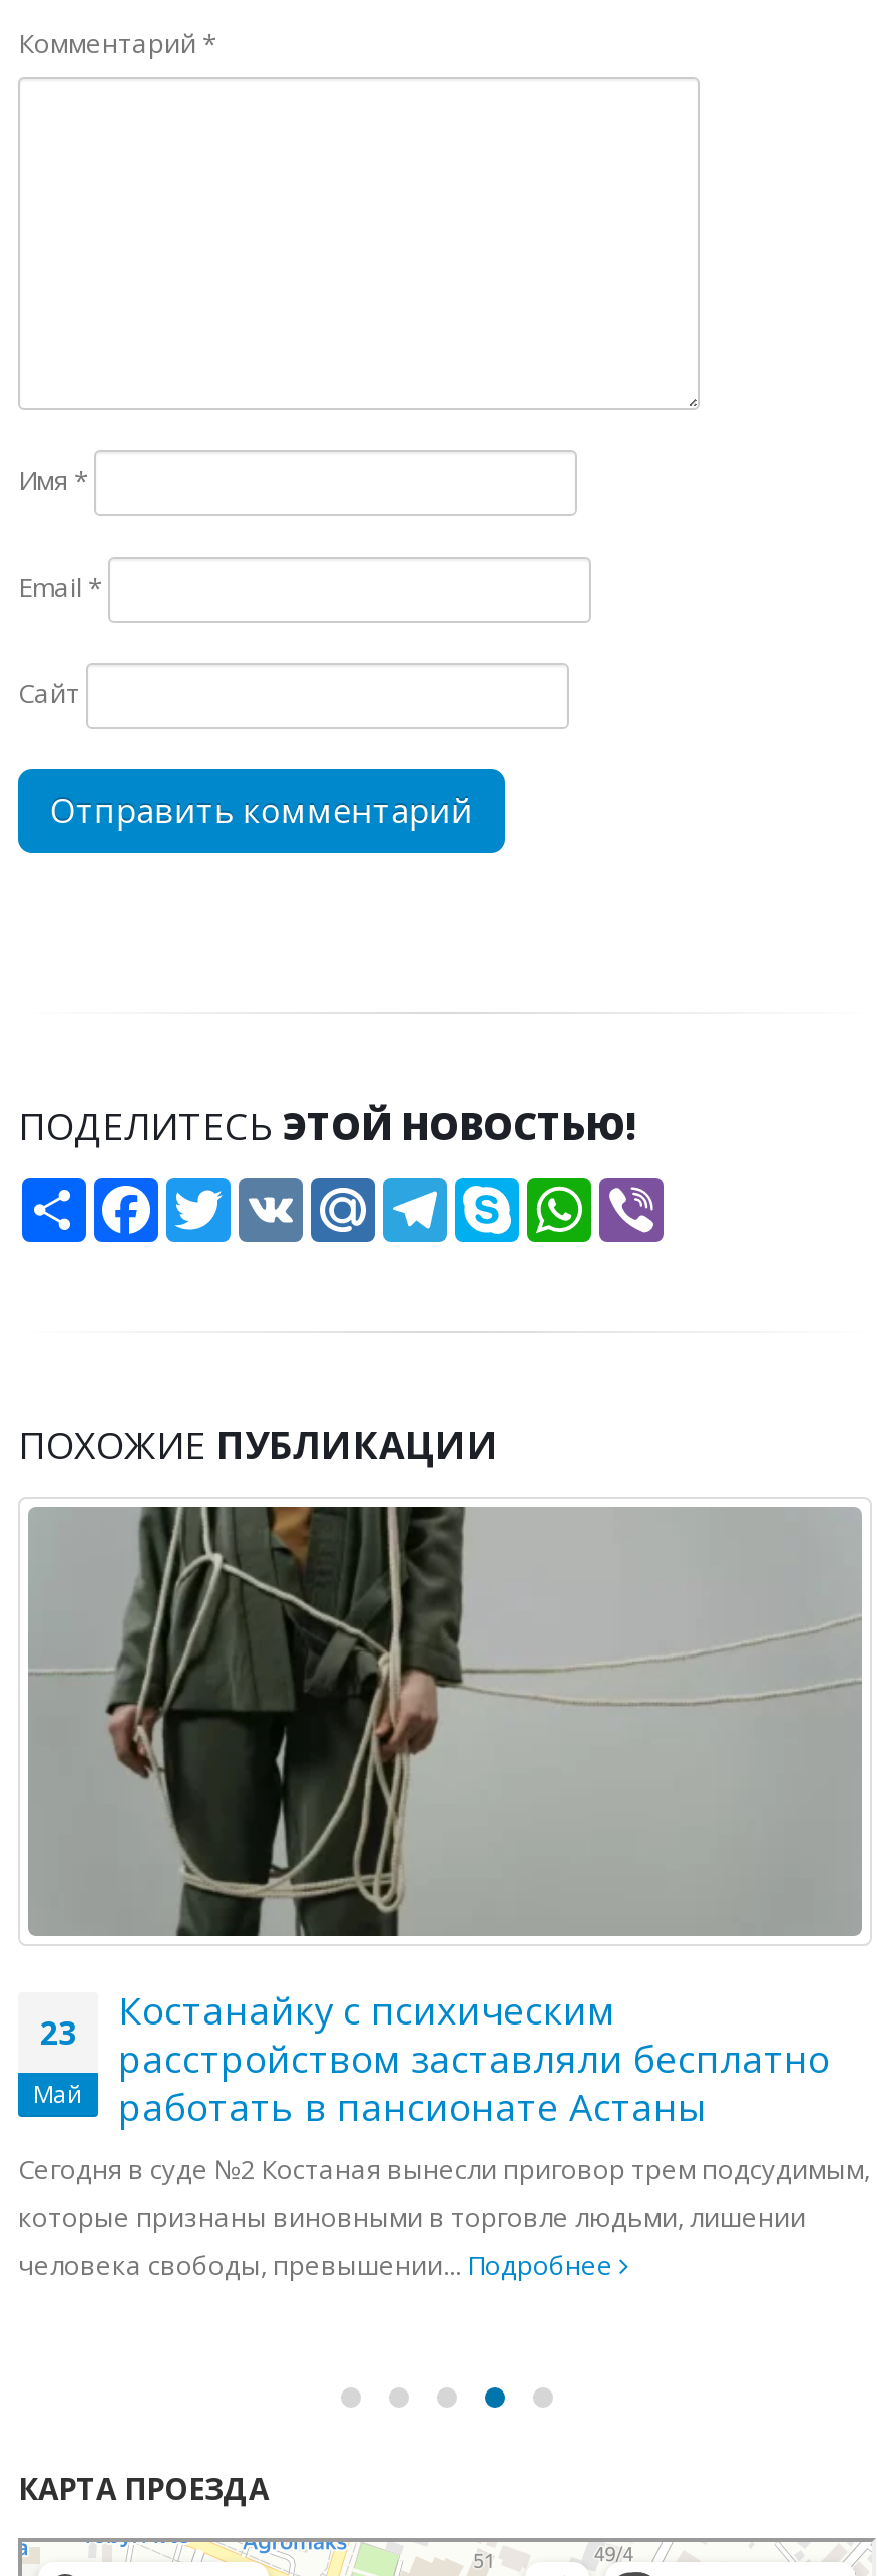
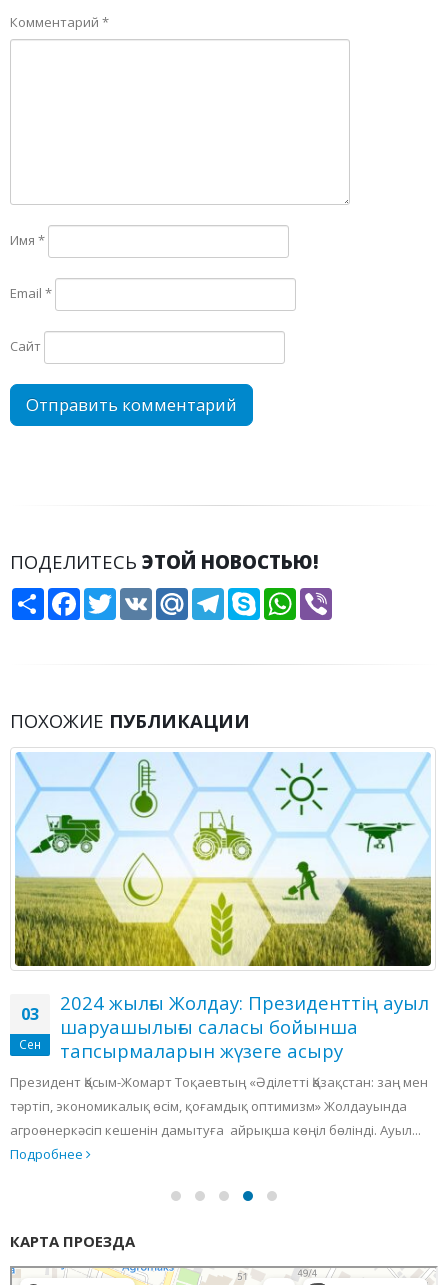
- [image]
- Костанайку с психическим
- расстройством заставляли бесплатно
- работать в пансионате Астаны
- Сегодня в суде №2 Костаная вынесли приговор трем подсудимым,
- которые признаны виновными в торговле людьми, лишении
- человека свободы, превышении... Подробнее
+ [image]
+ 2024 жылғы Жолдау: Президенттің ауыл
+ шаруашылығы саласы бойынша
+ тапсырмаларын жүзеге асыру
+ Президент Қасым-Жомарт Тоқаевтың «Әділетті Қазақстан: заң мен
+ тәртіп, экономикалық өсім, қоғамдық оптимизм» Жолдауында
+ агроөнеркәсіп кешенін дамытуға айрықша көңіл бөлінді. Ауыл...
+ Подробнее

- 23
+ 03

- Май
+ Сен
